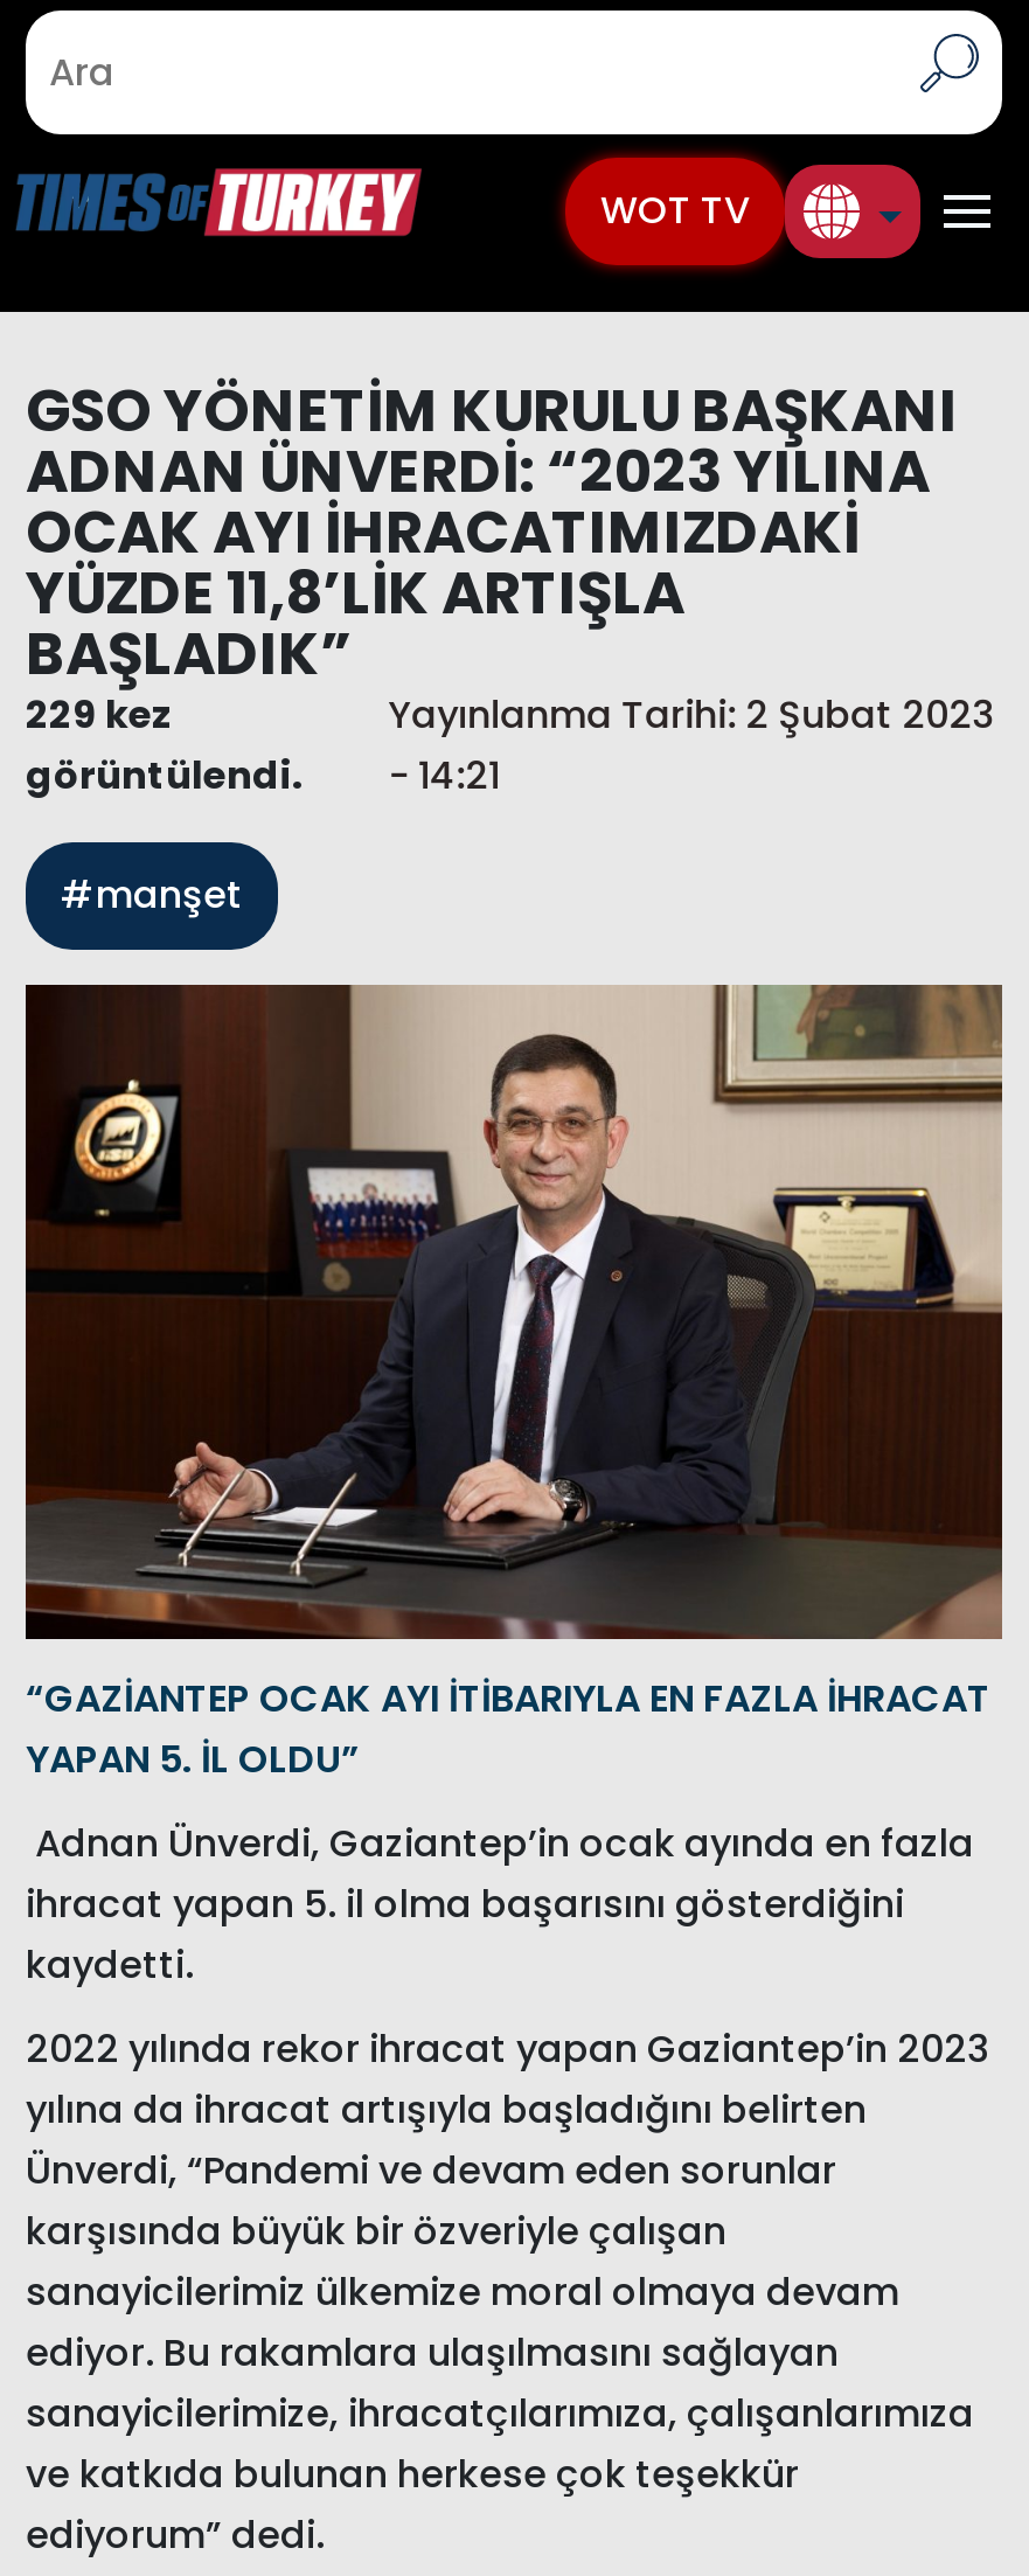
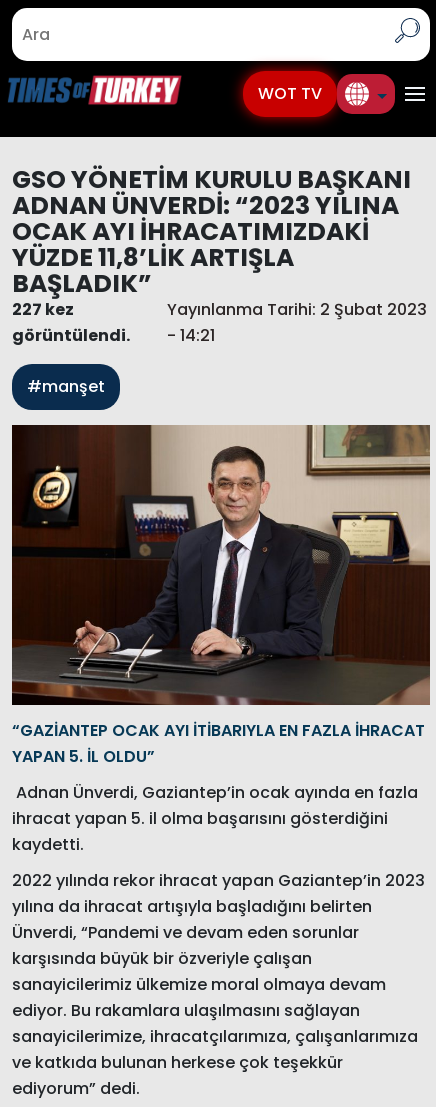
- 229 kez
+ 227 kez
